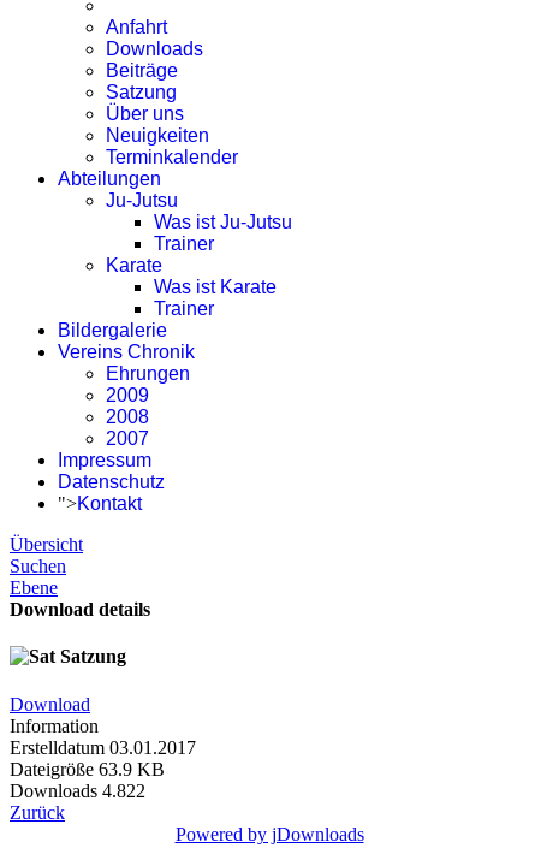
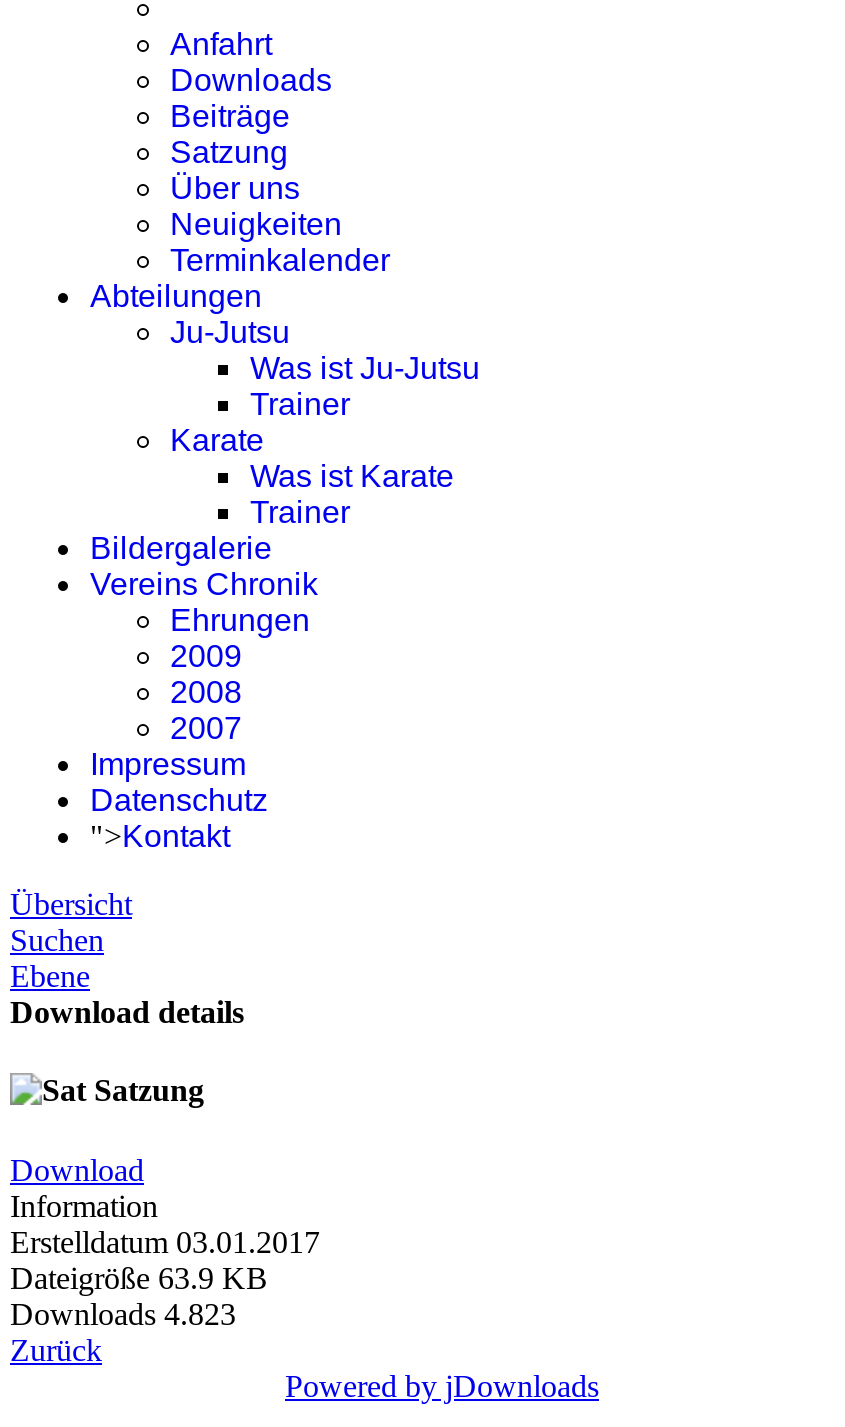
- Downloads 4.822
+ Downloads 4.823
